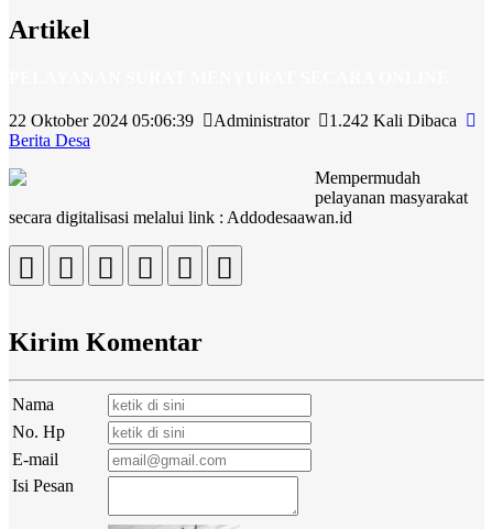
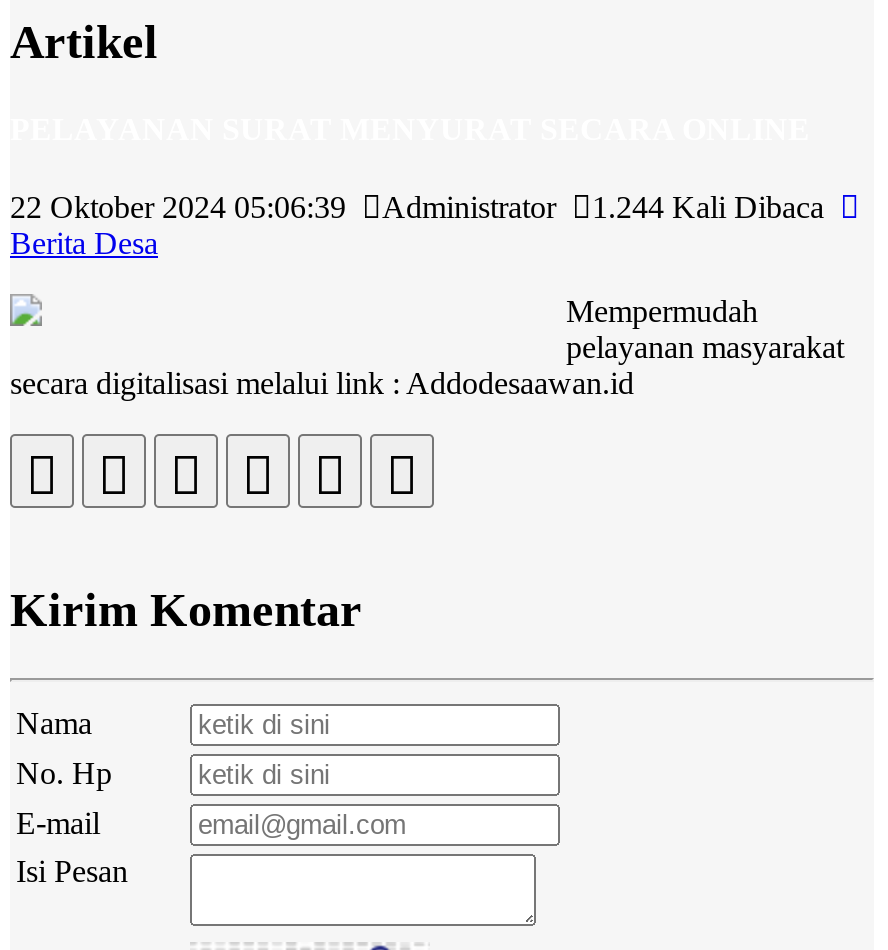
- 22 Oktober 2024 05:06:39 Administrator 1.242 Kali Dibaca
+ 22 Oktober 2024 05:06:39 Administrator 1.244 Kali Dibaca
